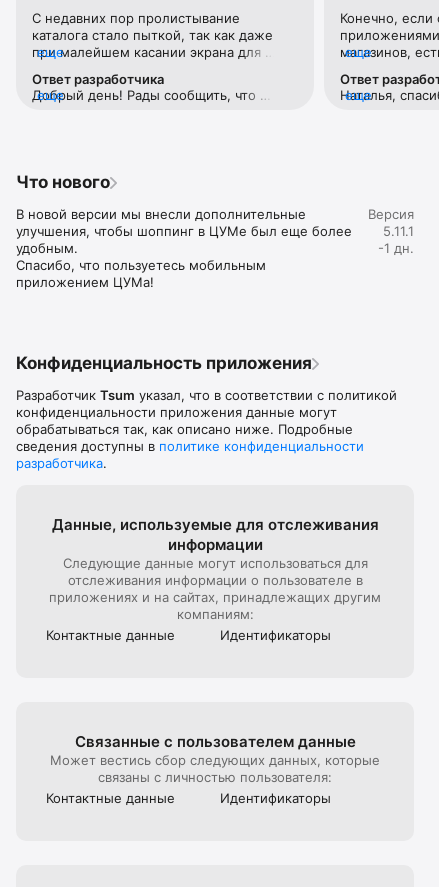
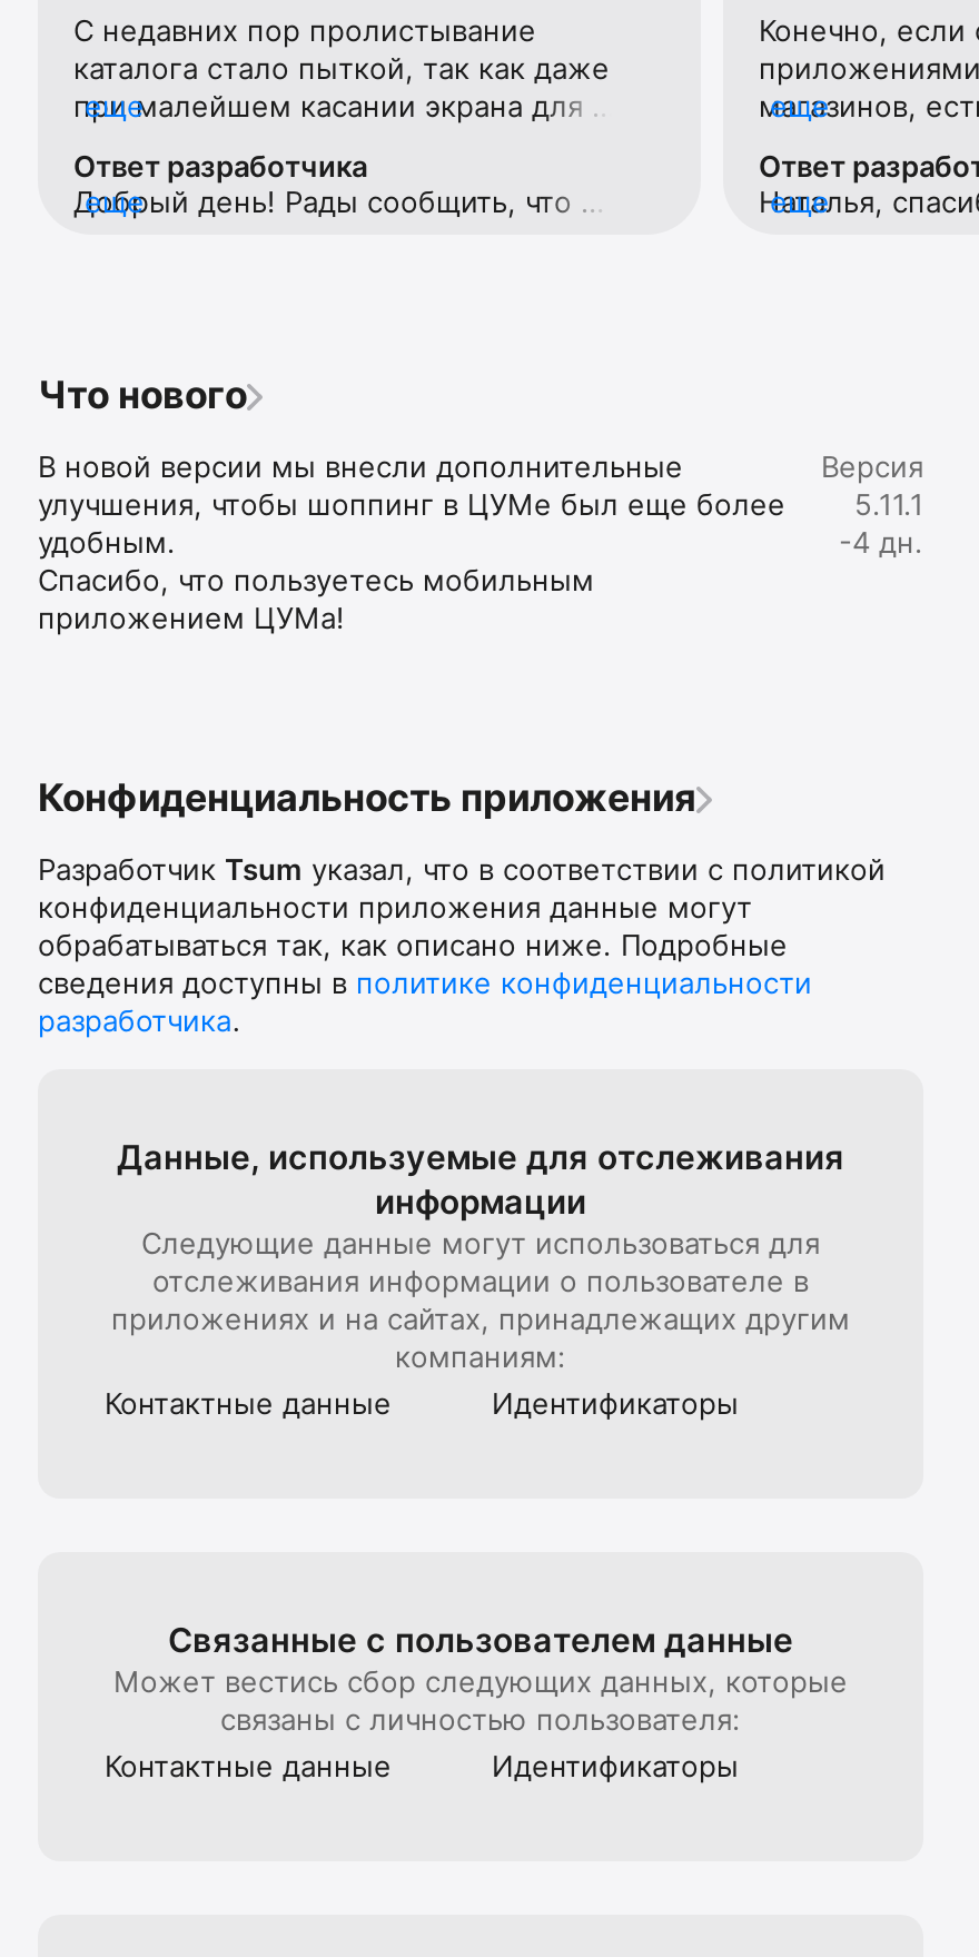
- -1 дн.
+ -4 дн.
